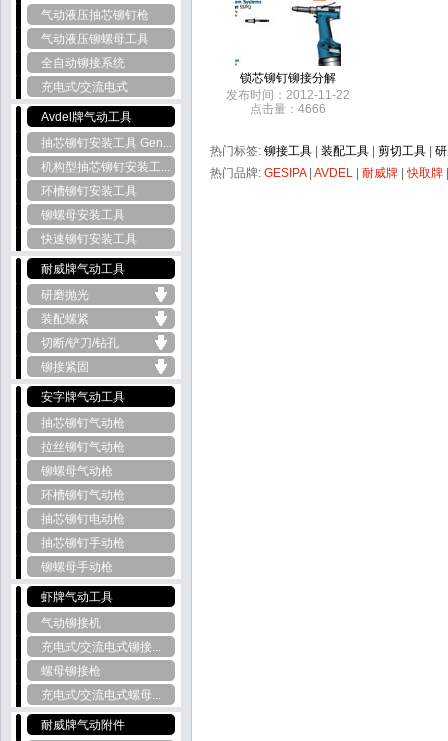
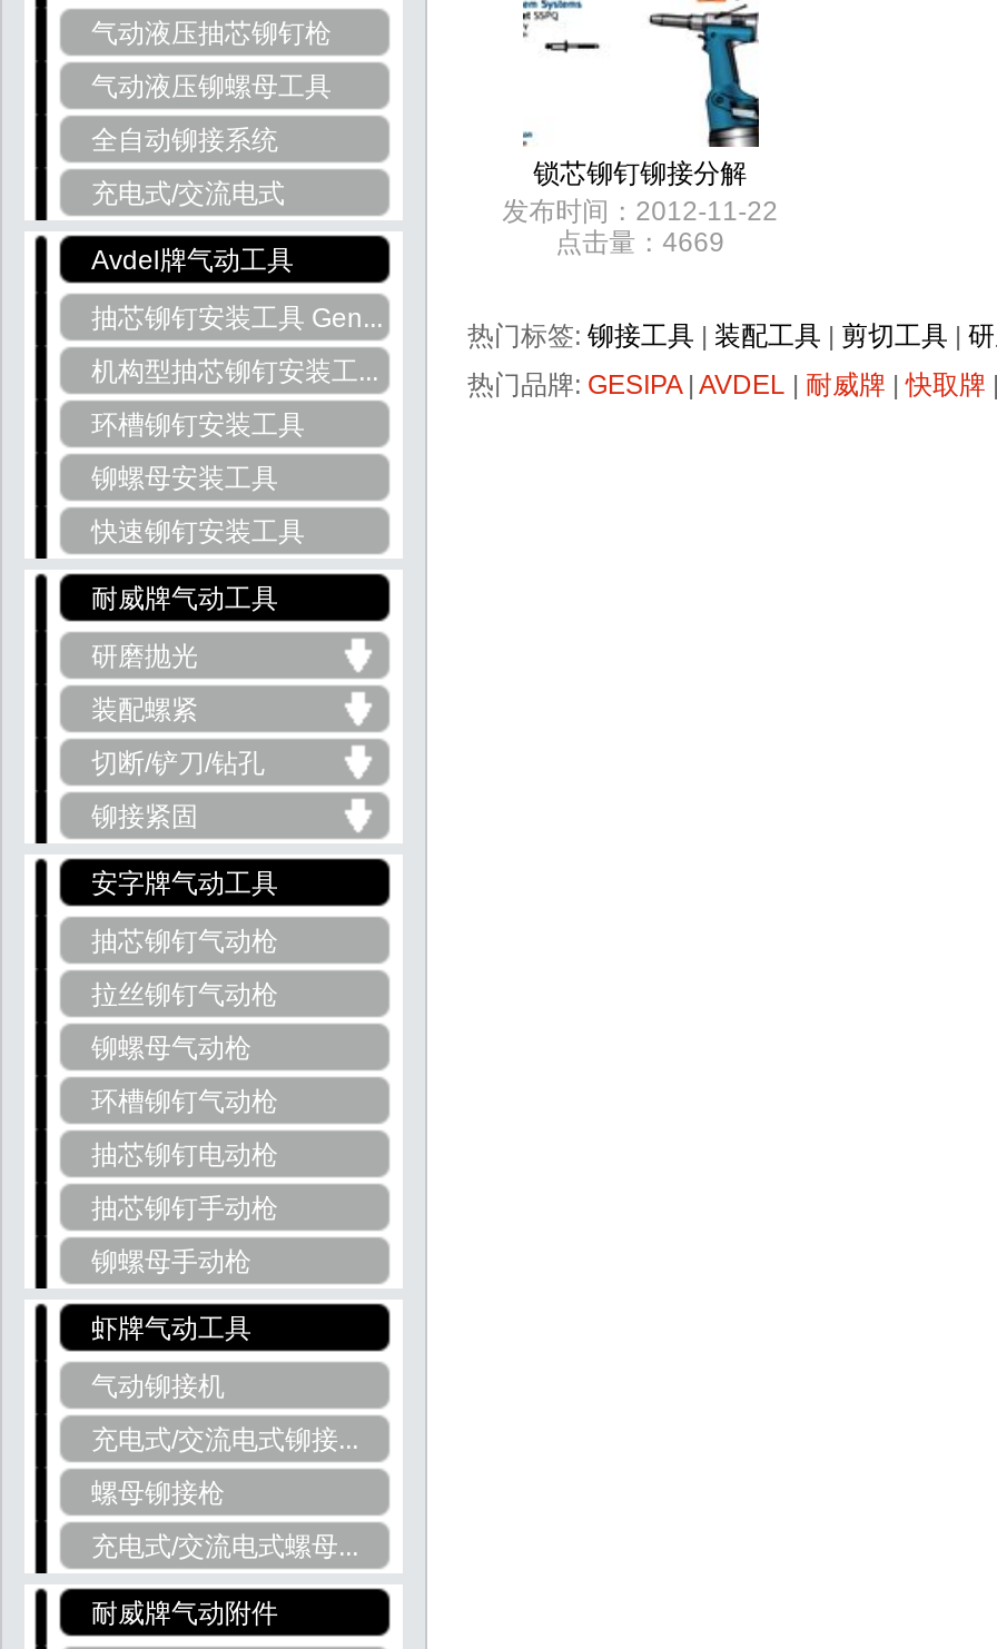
- 点击量：4666
+ 点击量：4669
